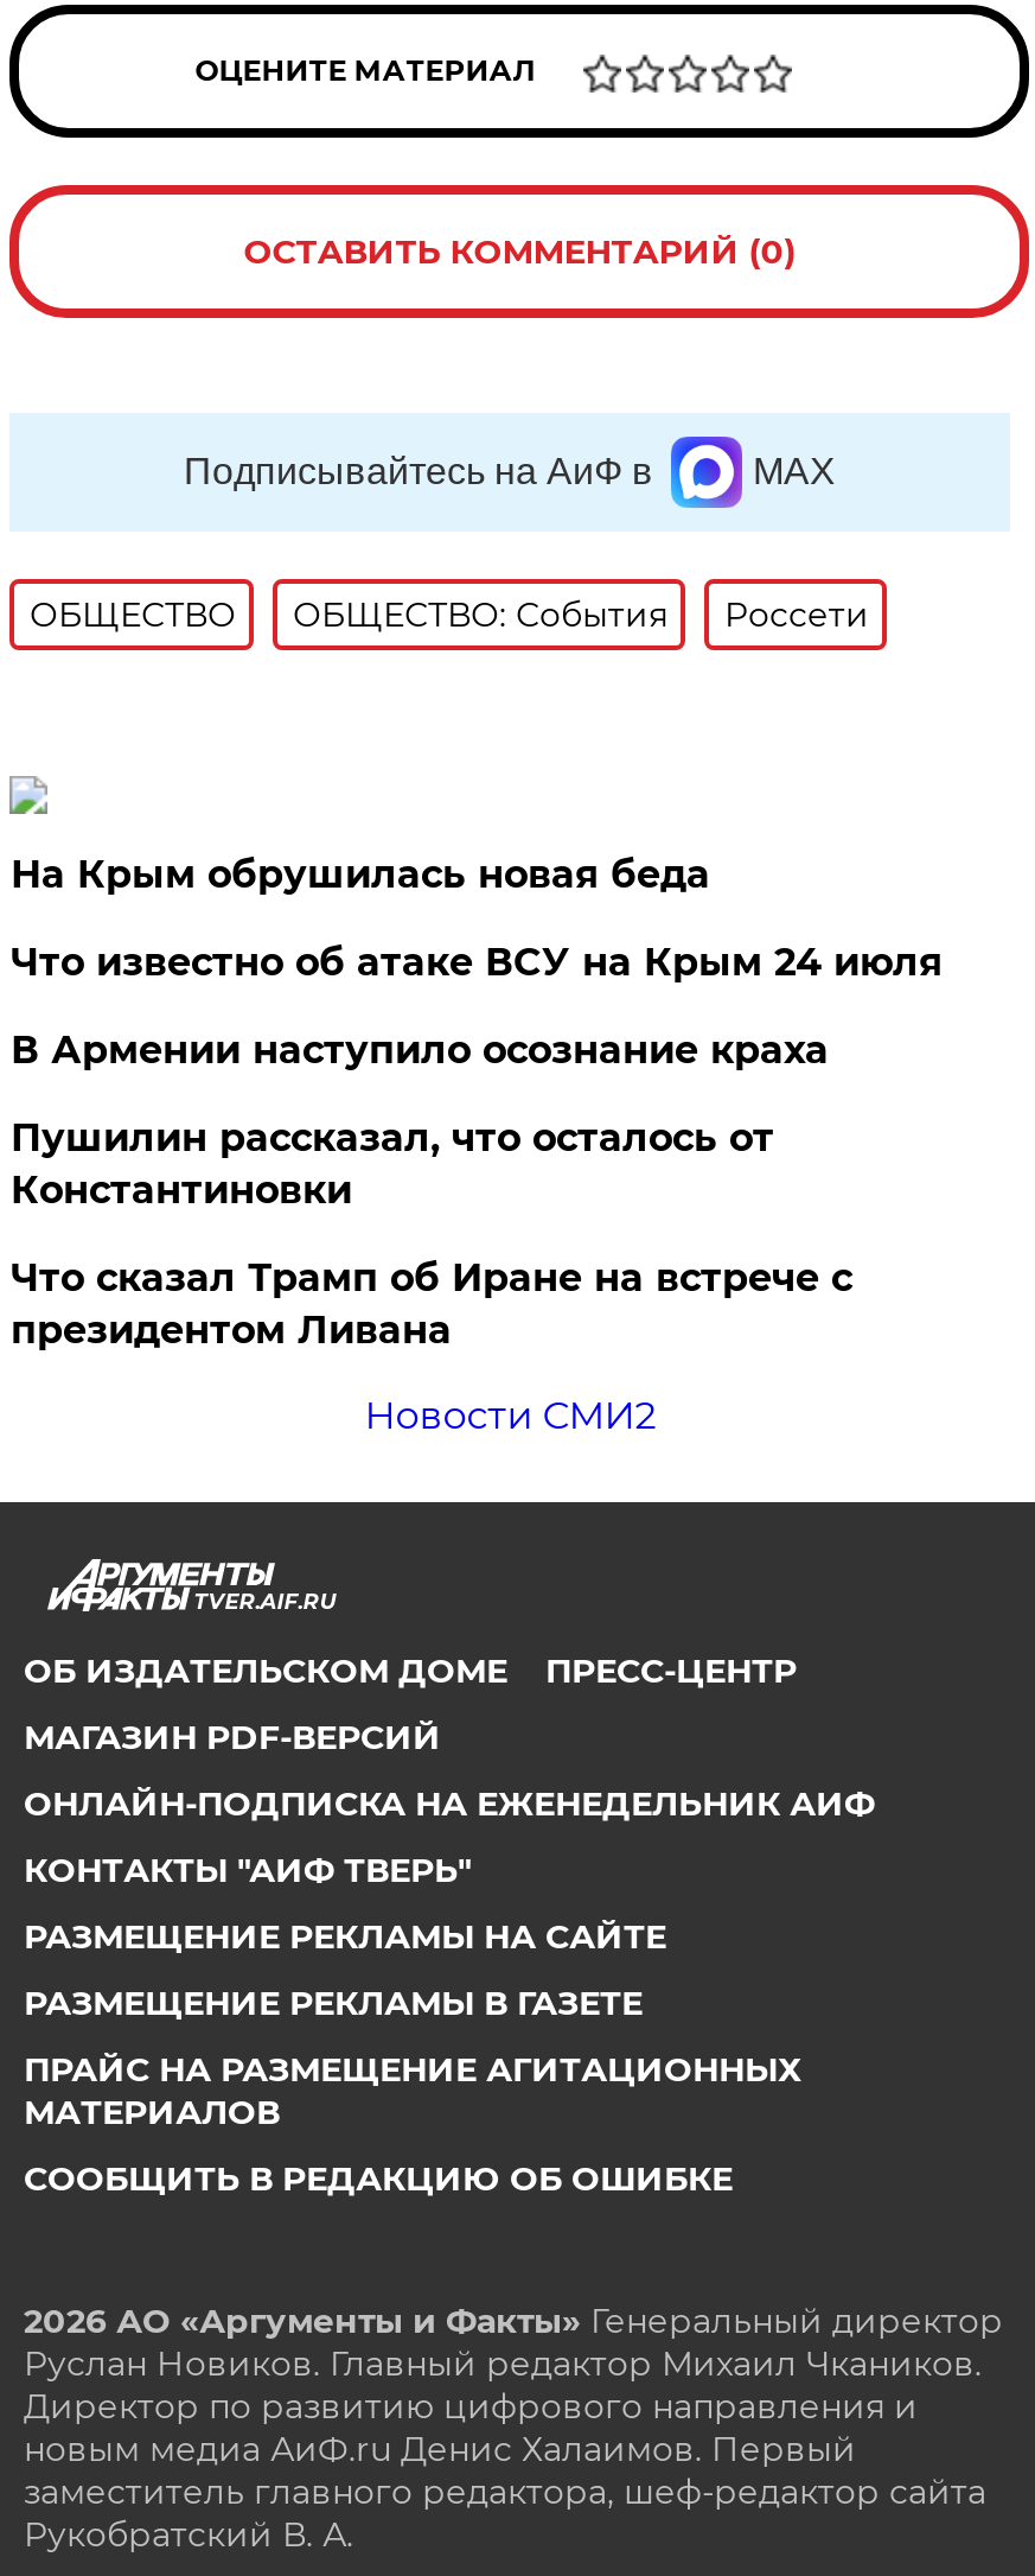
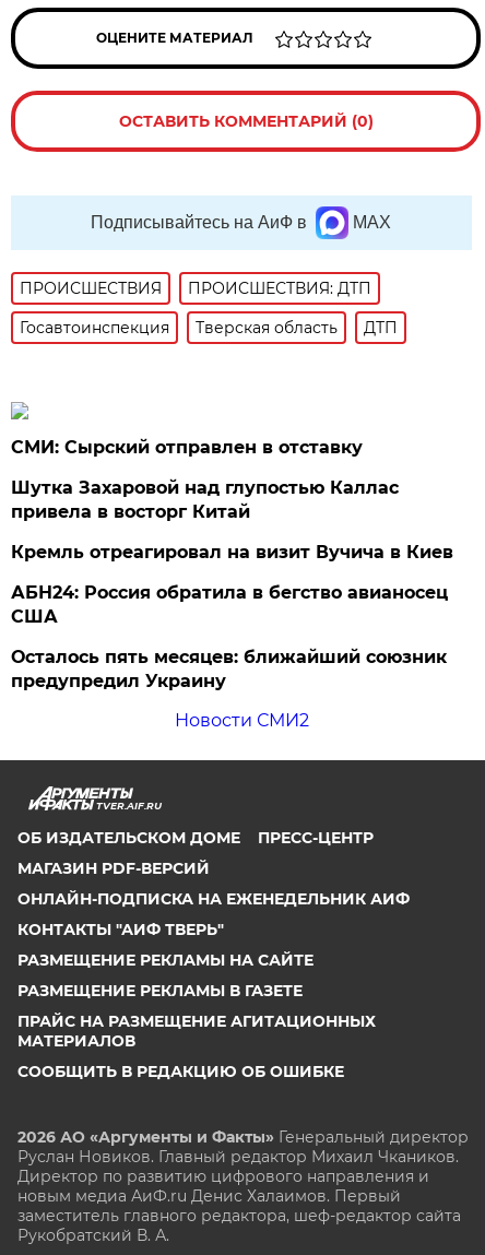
- ОБЩЕСТВО
- ОБЩЕСТВО: События
- Россети
+ ПРОИСШЕСТВИЯ
+ ПРОИСШЕСТВИЯ: ДТП
+ Госавтоинспекция
+ Тверская область
+ ДТП

- На Крым обрушилась новая беда
- Что известно об атаке ВСУ на Крым 24 июля
- В Армении наступило осознание краха
- Пушилин рассказал, что осталось от
- Константиновки
- Что сказал Трамп об Иране на встрече с
- президентом Ливана
+ СМИ: Сырский отправлен в отставку
+ Шутка Захаровой над глупостью Каллас
+ привела в восторг Китай
+ Кремль отреагировал на визит Вучича в Киев
+ АБН24: Россия обратила в бегство авианосец
+ США
+ Осталось пять месяцев: ближайший союзник
+ предупредил Украину
